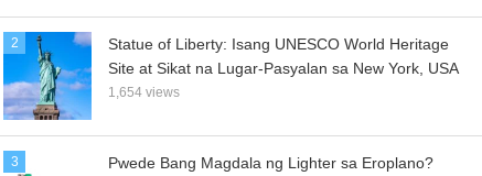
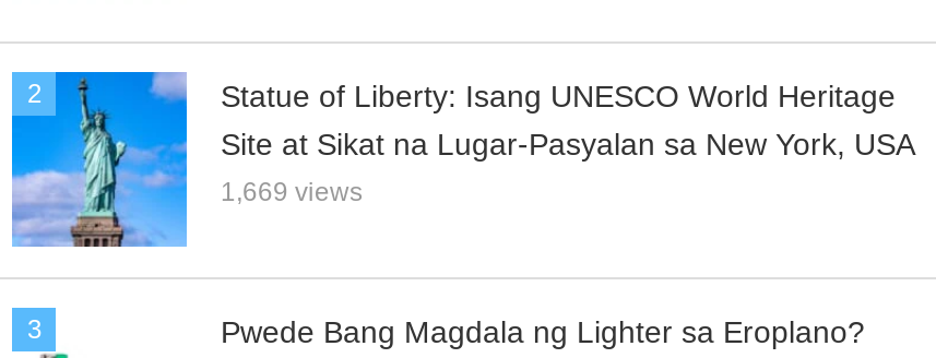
- 1,654 views
+ 1,669 views
